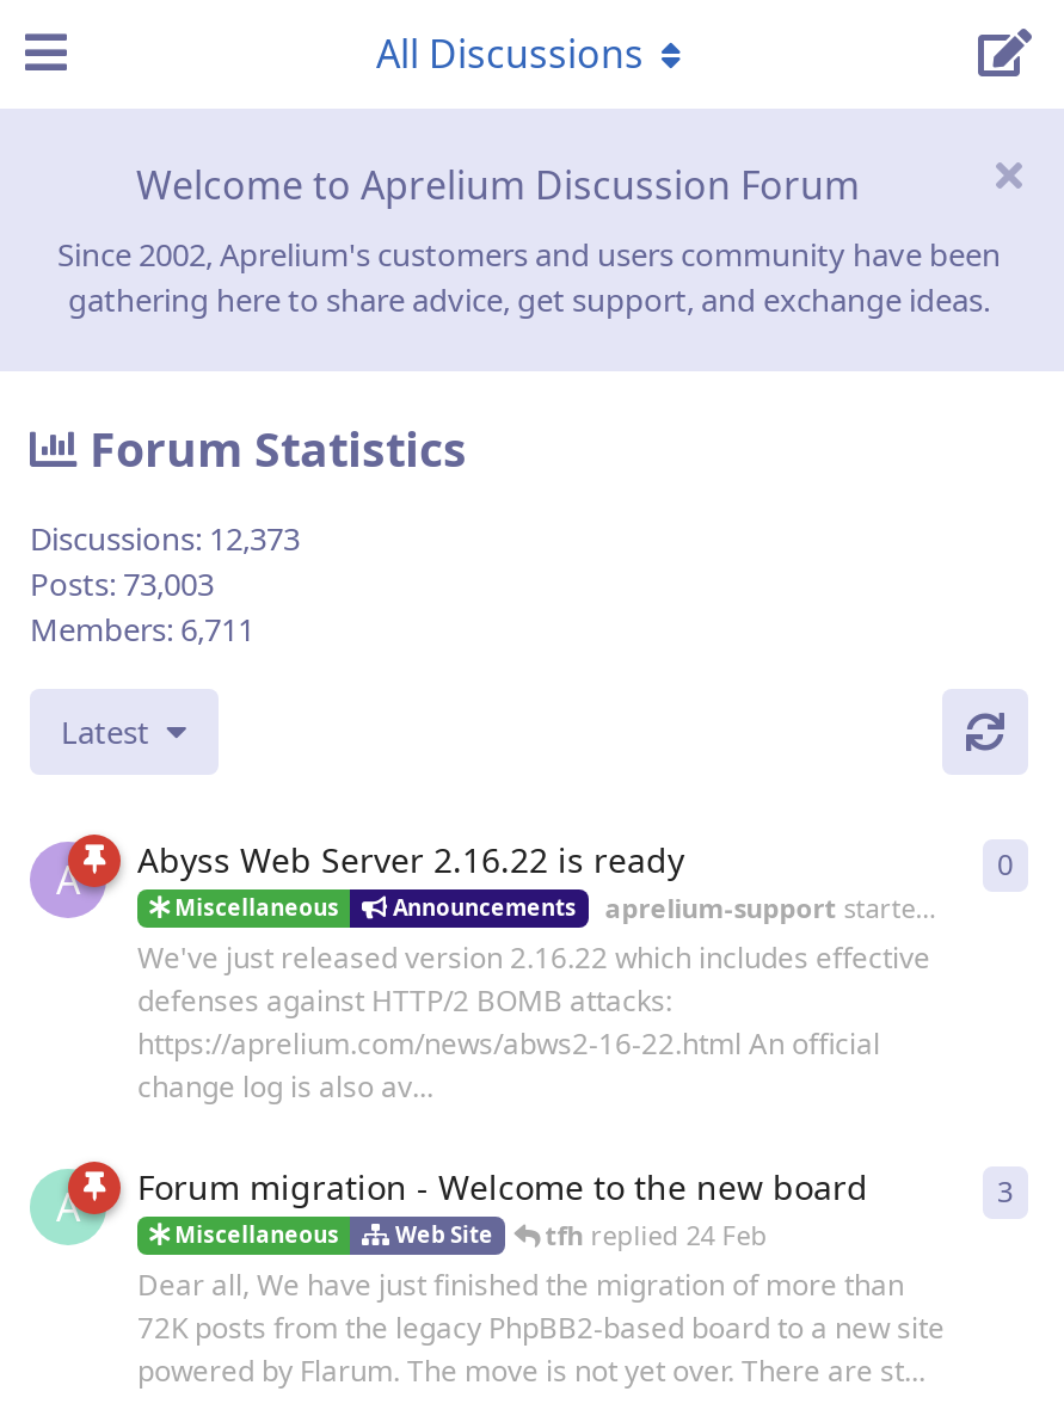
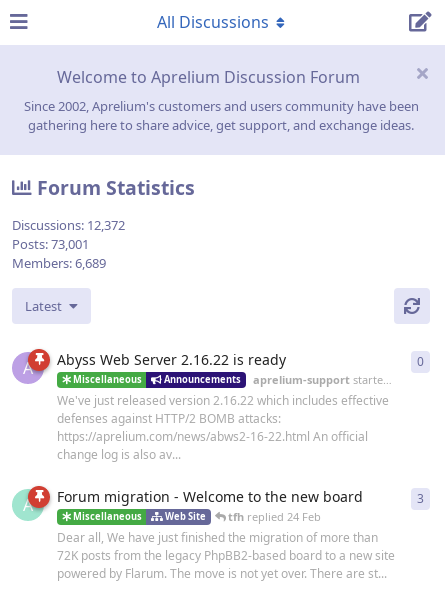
- Discussions: 12,373
+ Discussions: 12,372

- Posts: 73,003
+ Posts: 73,001

- Members: 6,711
+ Members: 6,689
